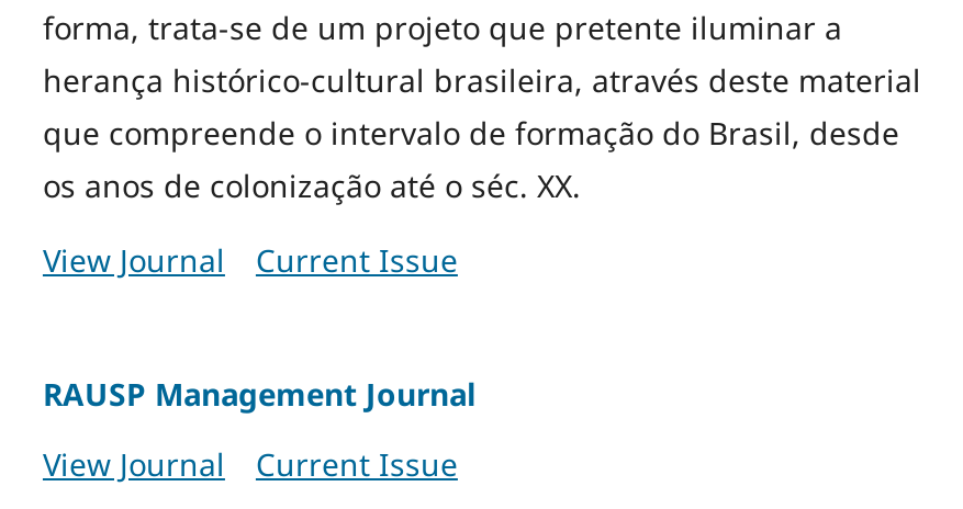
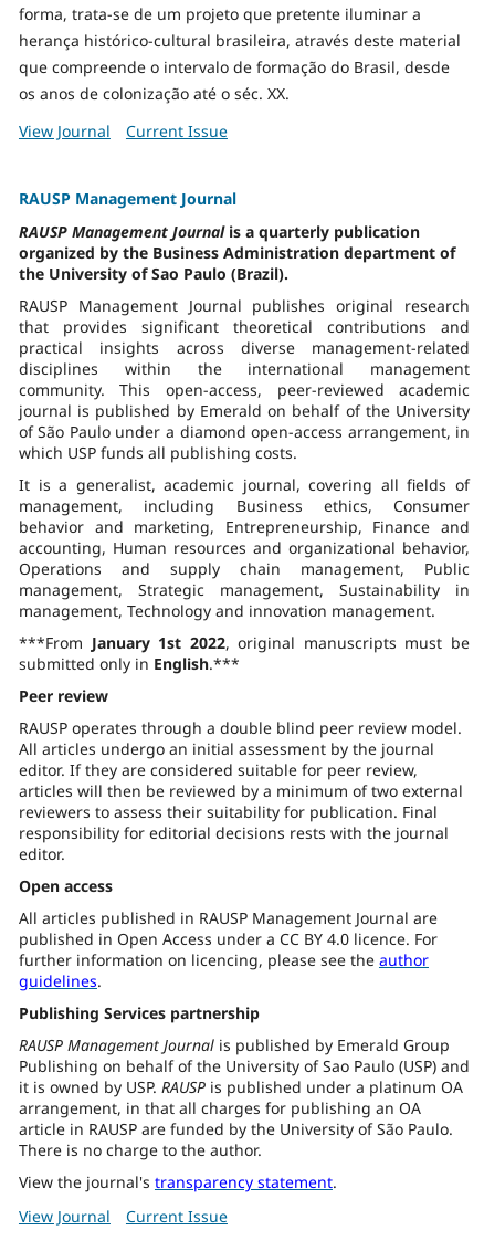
+ RAUSP Management Journal is a quarterly publication
+ organized by the Business Administration department of
+ the University of Sao Paulo (Brazil).
+ RAUSP Management Journal publishes original research
+ that provides significant theoretical contributions and
+ practical insights across diverse management-related
+ disciplines within the international management
+ community. This open-access, peer-reviewed academic
+ journal is published by Emerald on behalf of the University
+ of São Paulo under a diamond open-access arrangement, in
+ which USP funds all publishing costs.
+ It is a generalist, academic journal, covering all fields of
+ management, including Business ethics, Consumer
+ behavior and marketing, Entrepreneurship, Finance and
+ accounting, Human resources and organizational behavior,
+ Operations and supply chain management, Public
+ management, Strategic management, Sustainability in
+ management, Technology and innovation management.
+ ***From January 1st 2022, original manuscripts must be
+ submitted only in English.***
+ Peer review
+ RAUSP operates through a double blind peer review model.
+ All articles undergo an initial assessment by the journal
+ editor. If they are considered suitable for peer review,
+ articles will then be reviewed by a minimum of two external
+ reviewers to assess their suitability for publication. Final
+ responsibility for editorial decisions rests with the journal
+ editor.
+ Open access
+ All articles published in RAUSP Management Journal are
+ published in Open Access under a CC BY 4.0 licence. For
+ further information on licencing, please see the author
+ guidelines.
+ Publishing Services partnership
+ RAUSP Management Journal is published by Emerald Group
+ Publishing on behalf of the University of Sao Paulo (USP) and
+ it is owned by USP. RAUSP is published under a platinum OA
+ arrangement, in that all charges for publishing an OA
+ article in RAUSP are funded by the University of São Paulo.
+ There is no charge to the author.
+ View the journal's transparency statement.
